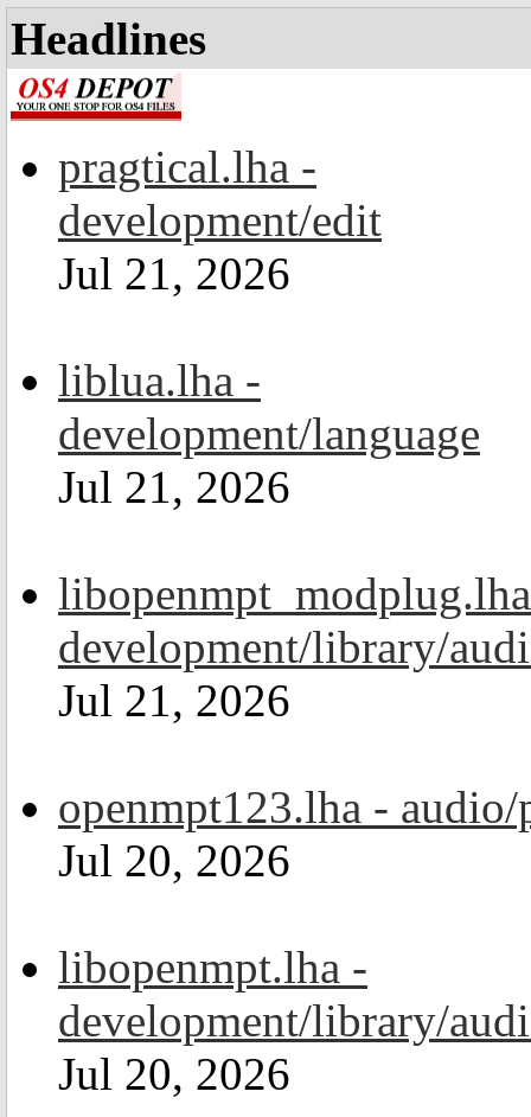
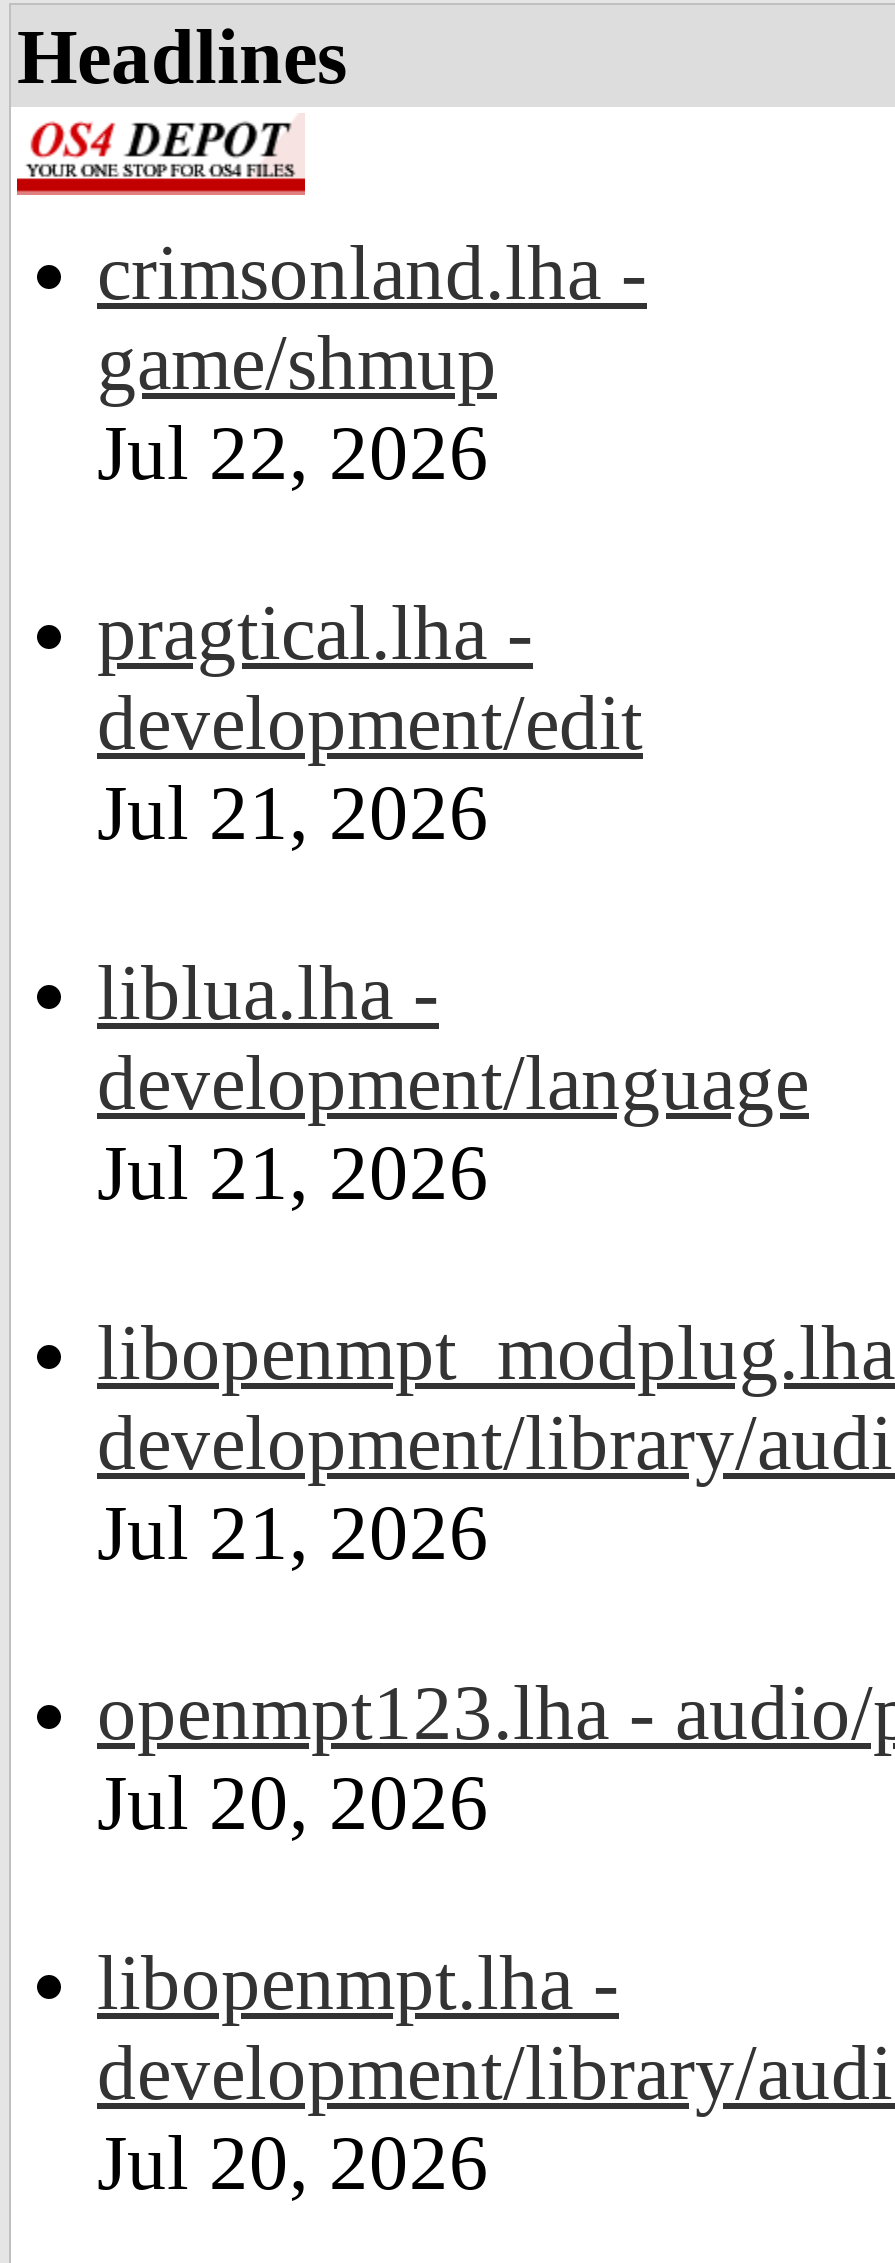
+ crimsonland.lha -
+ game/shmup
+ Jul 22, 2026
